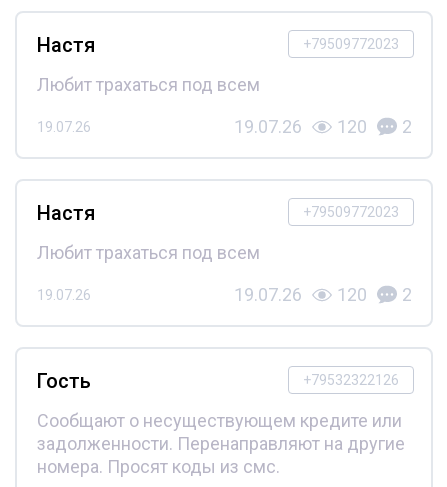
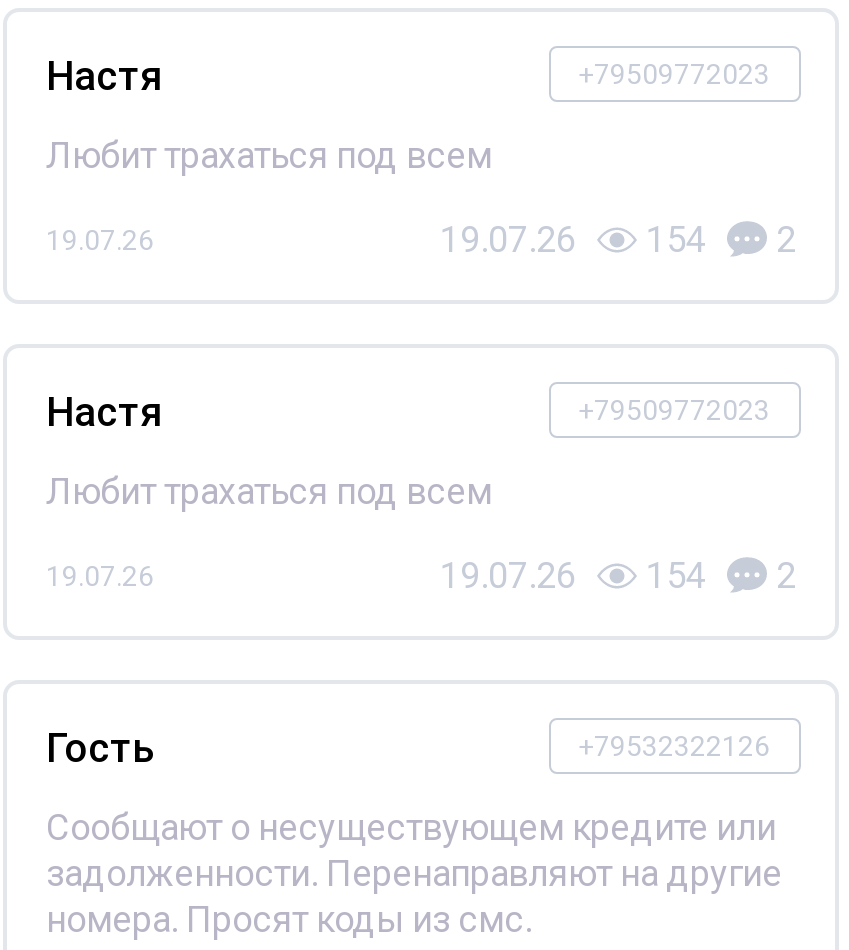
- 19.07.26 120 2
+ 19.07.26 154 2

- 19.07.26 120 2
+ 19.07.26 154 2
